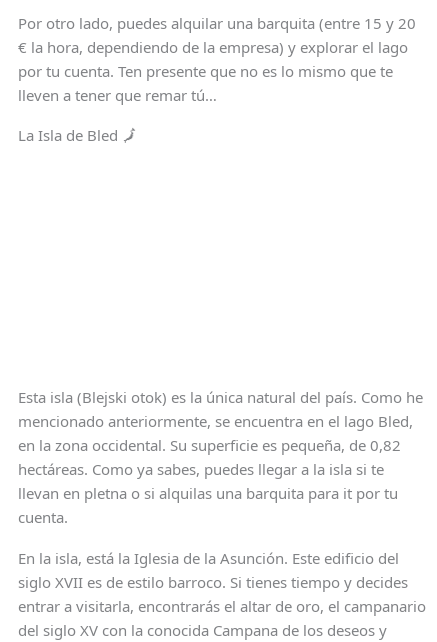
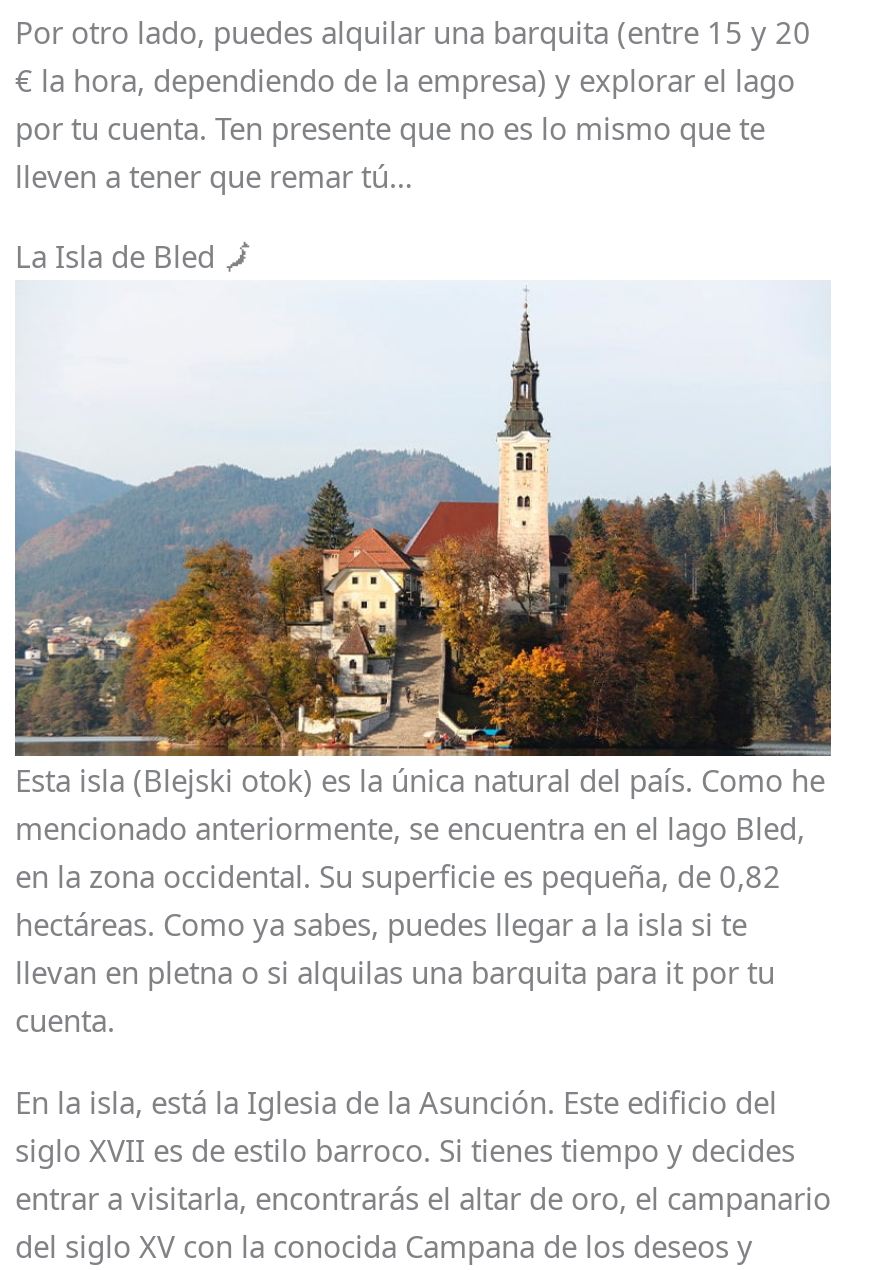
+ [image]
